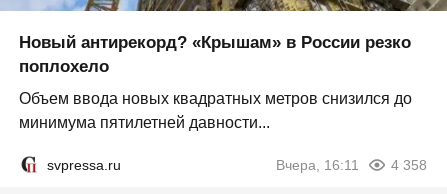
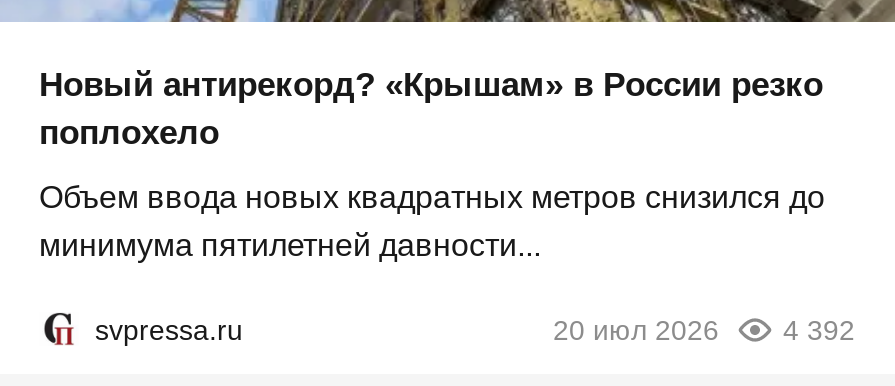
- Вчера, 16:11
- 4 358
+ 20 июл 2026
+ 4 392
